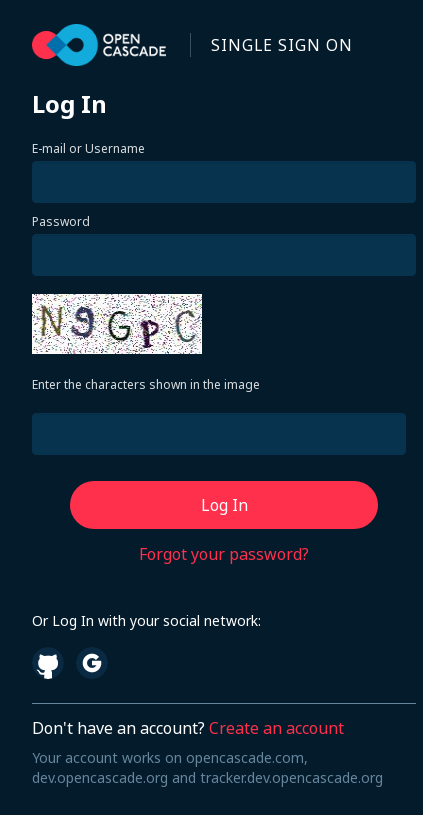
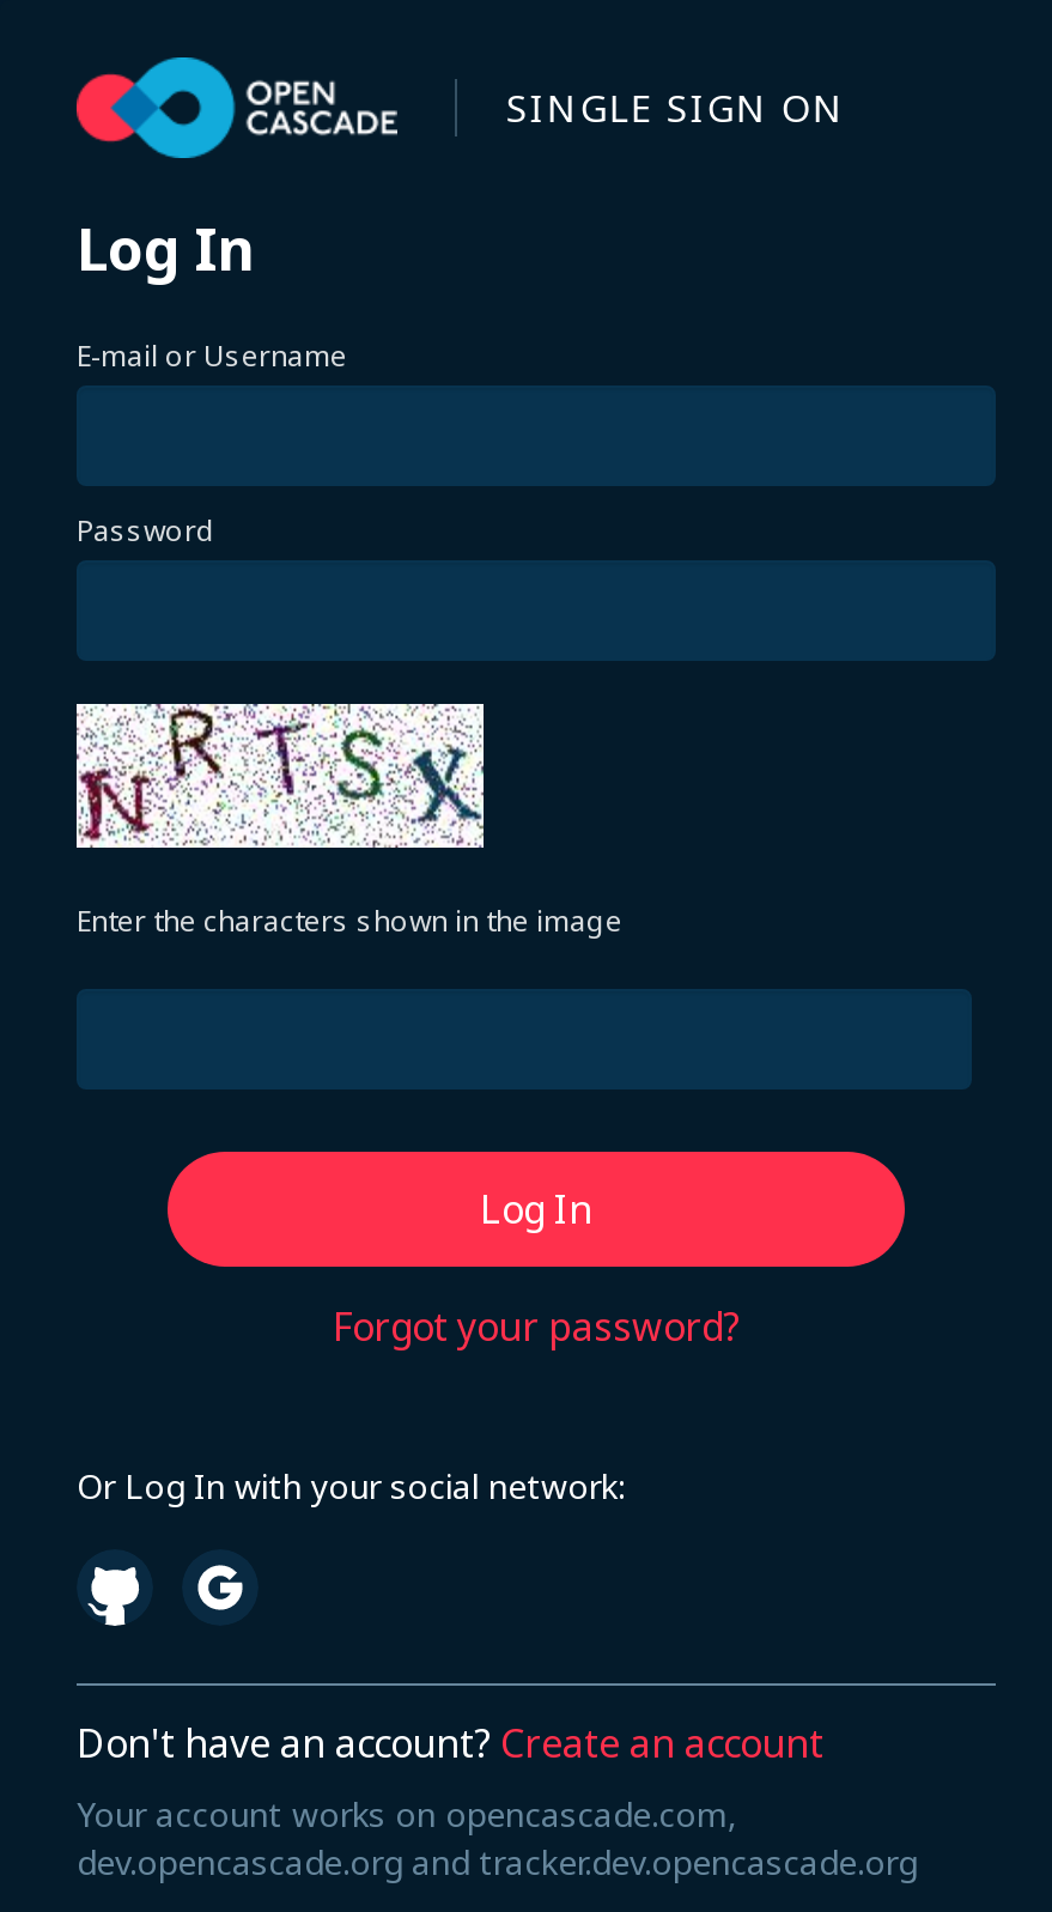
- [image]
+ [image]
